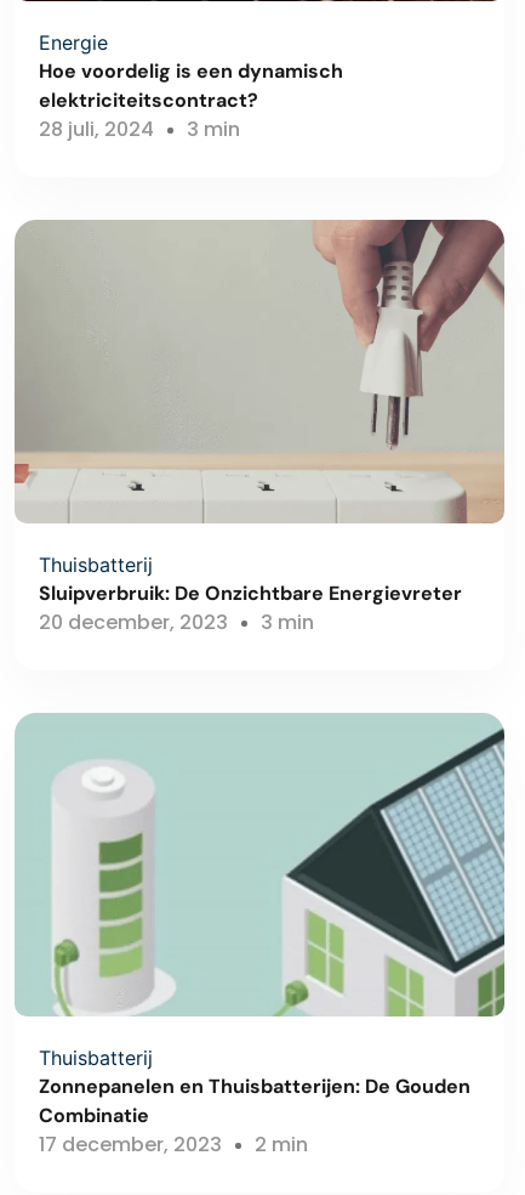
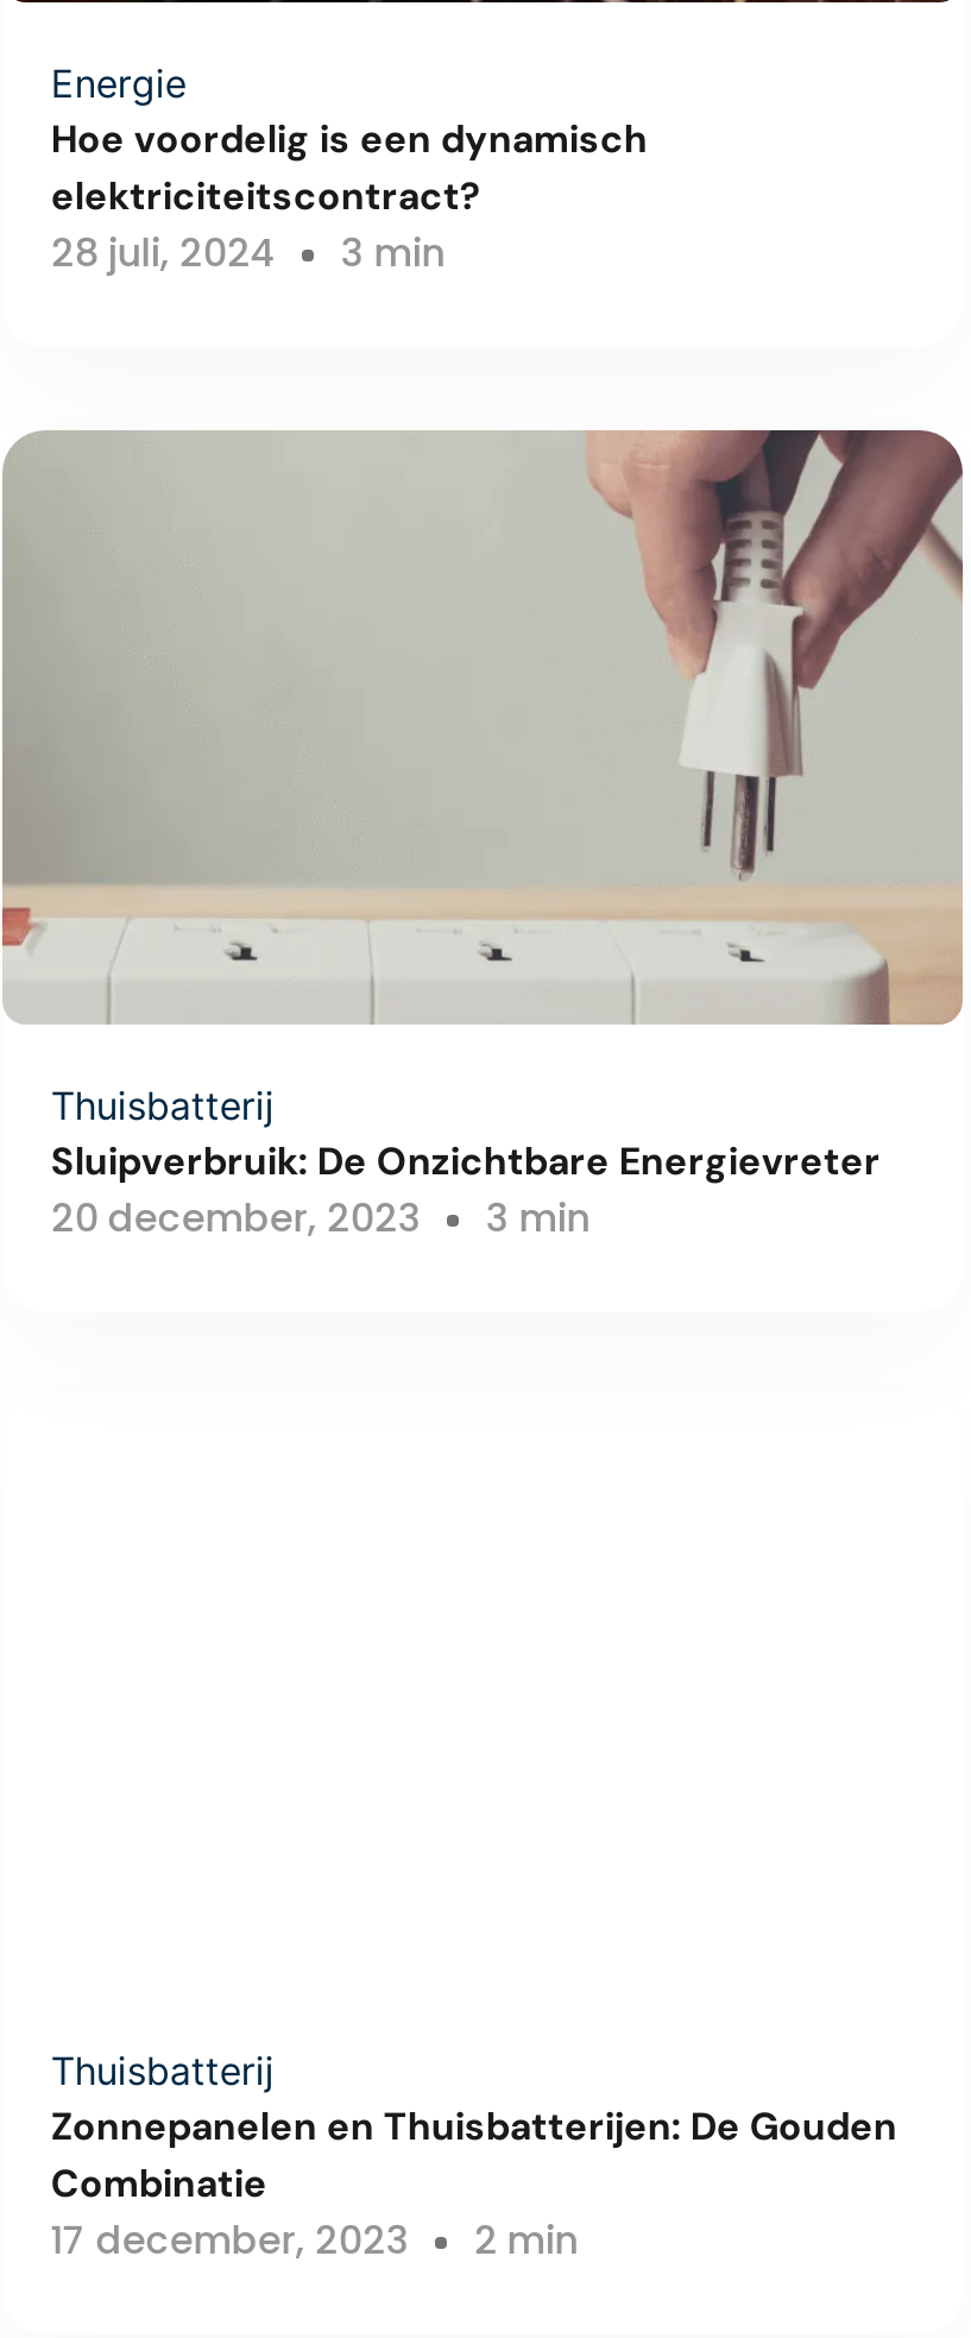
- [image]
